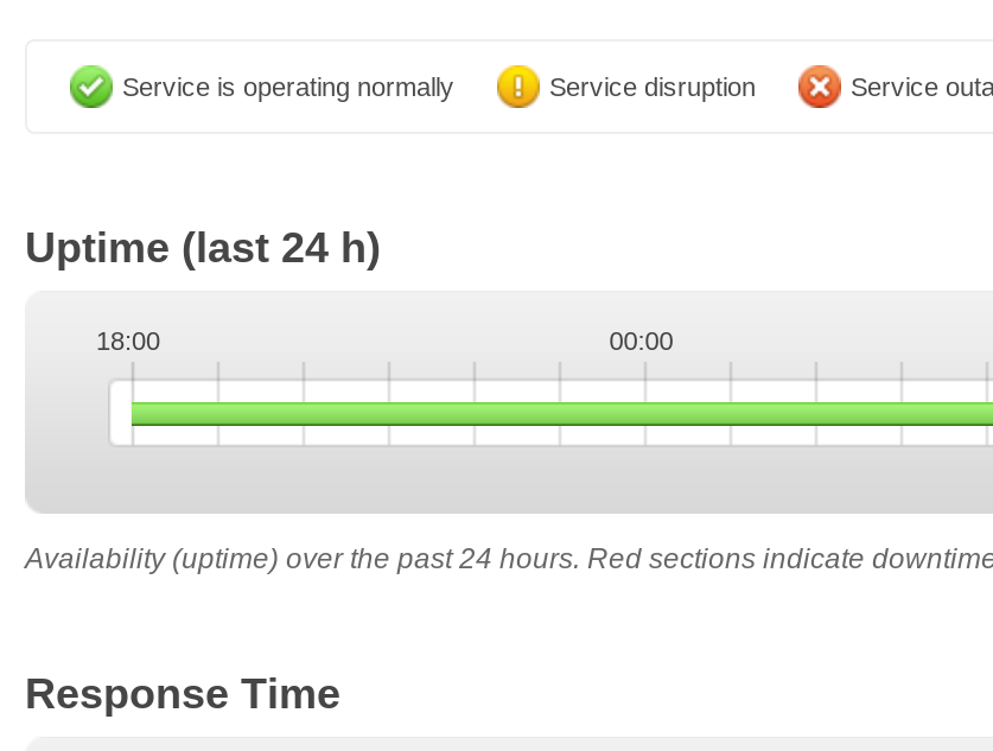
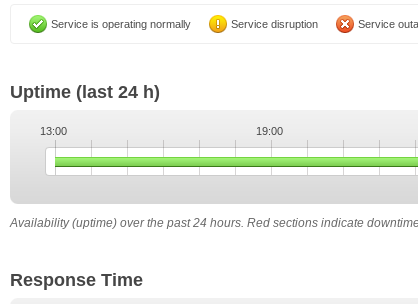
- 18:00
+ 13:00

- 00:00
+ 19:00
